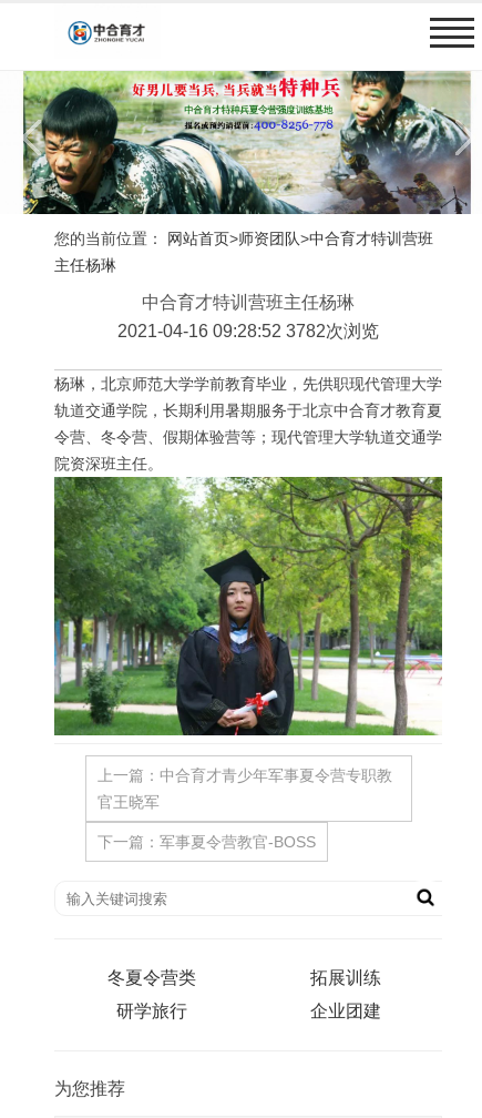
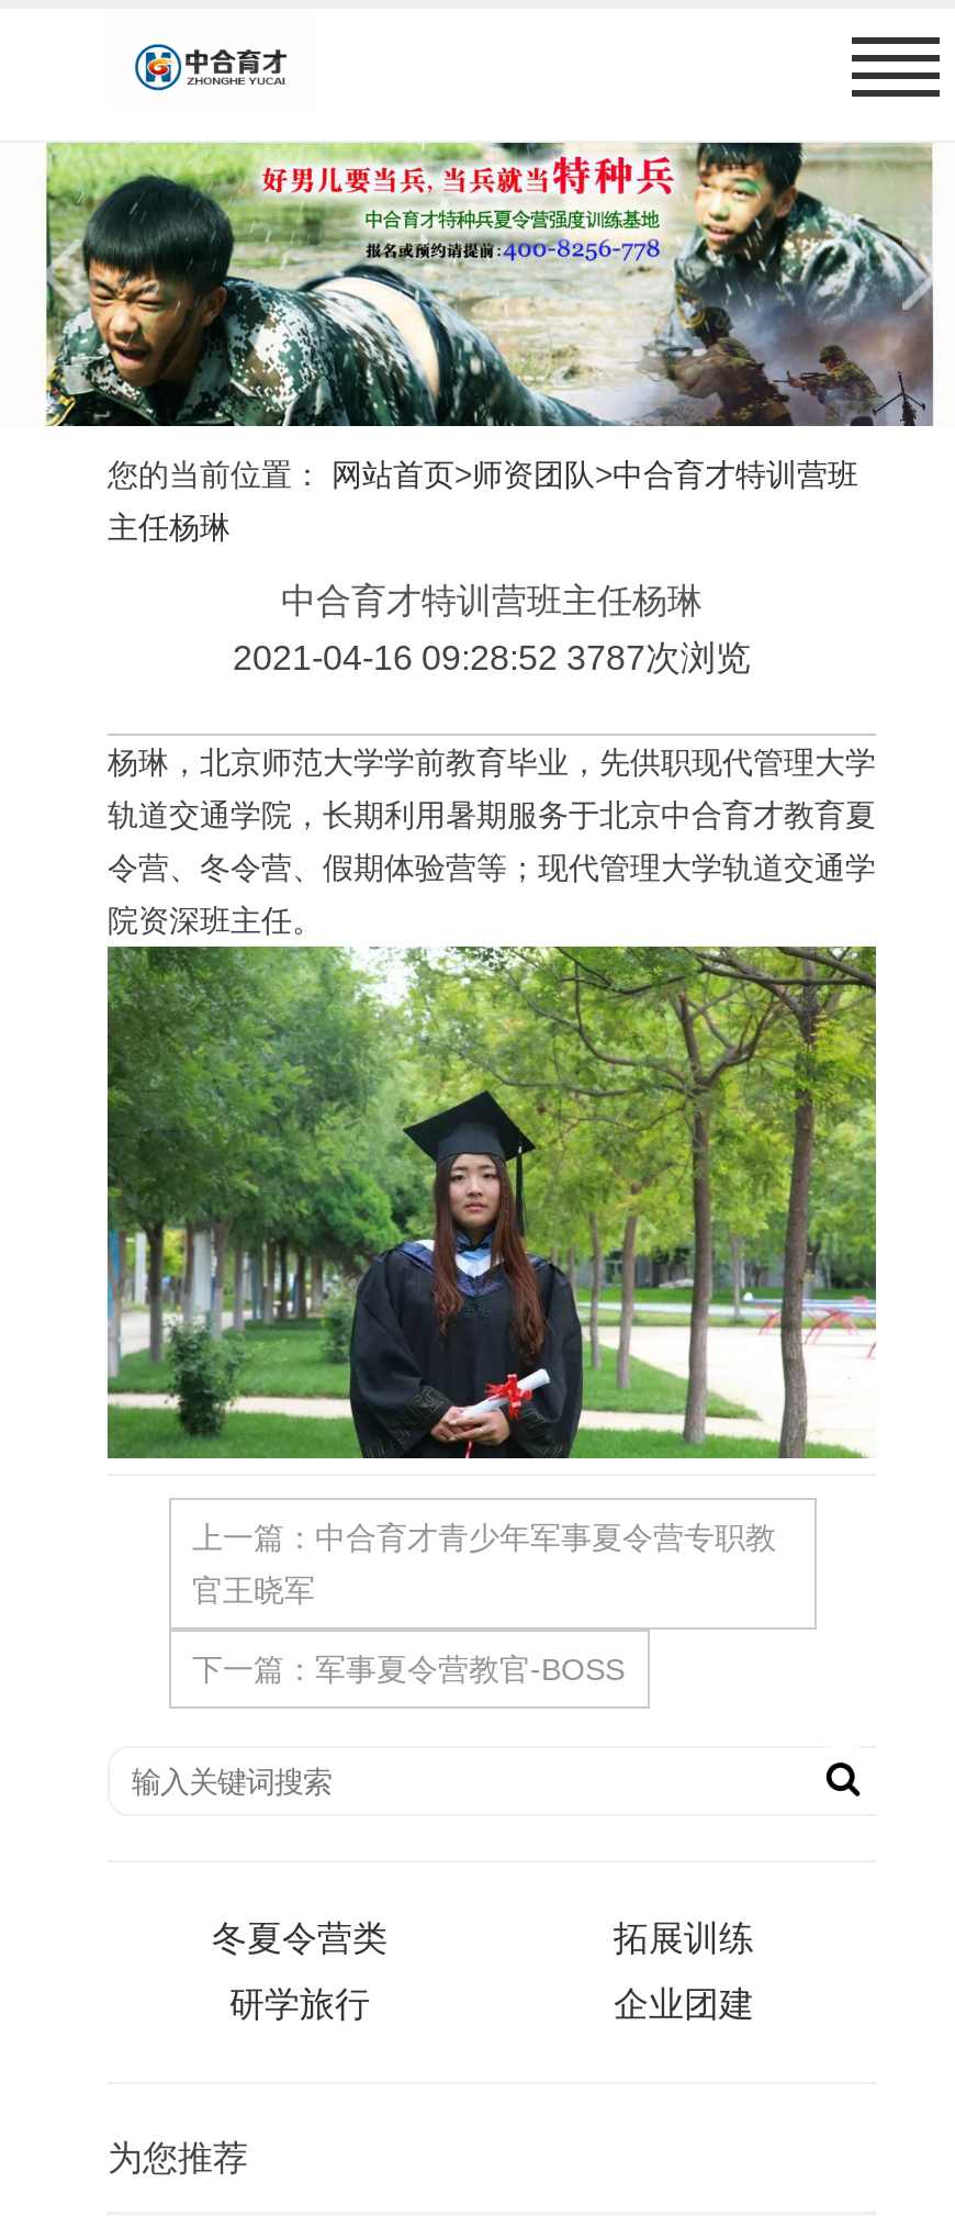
- 2021-04-16 09:28:52 3782次浏览
+ 2021-04-16 09:28:52 3787次浏览
